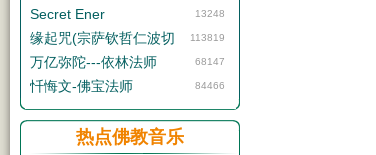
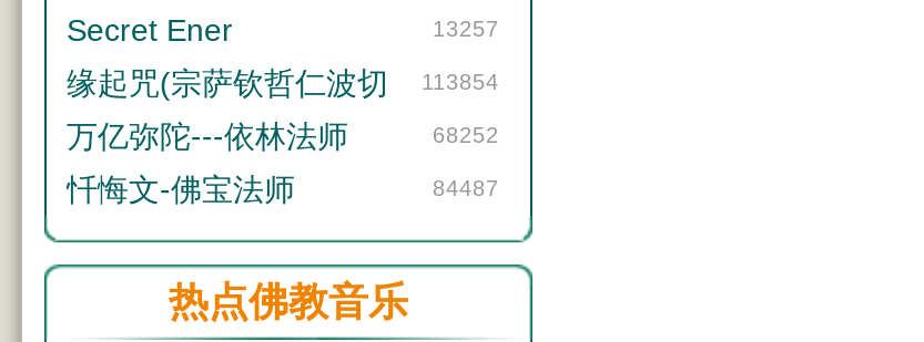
- 13248
+ 13257

- 缘起咒(宗萨钦哲仁波切 113819
+ 缘起咒(宗萨钦哲仁波切 113854

- 68147
+ 68252

- 84466
+ 84487
